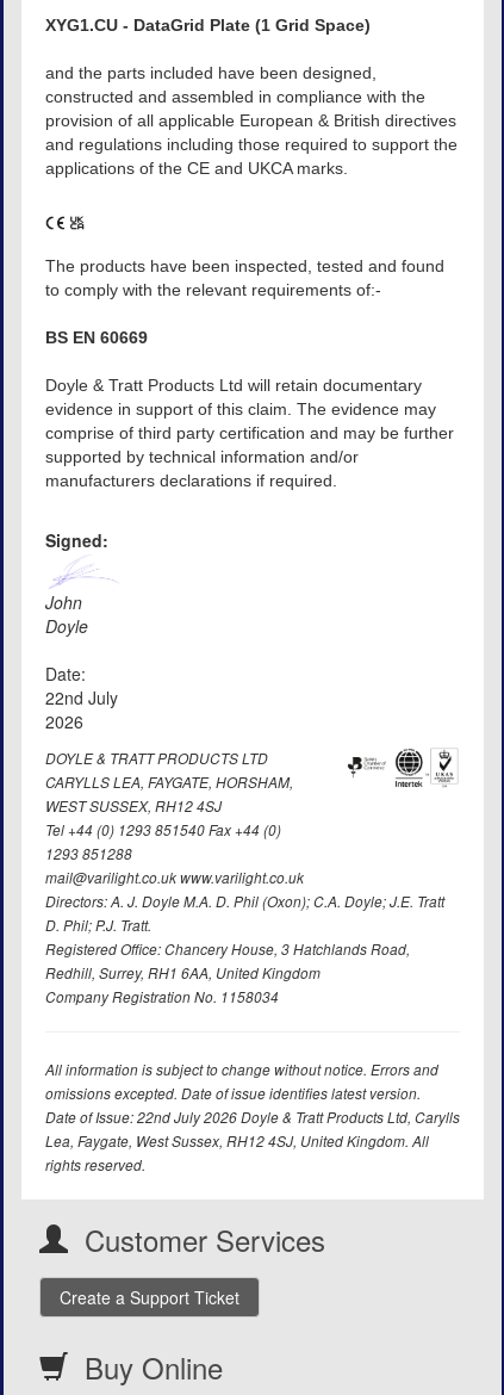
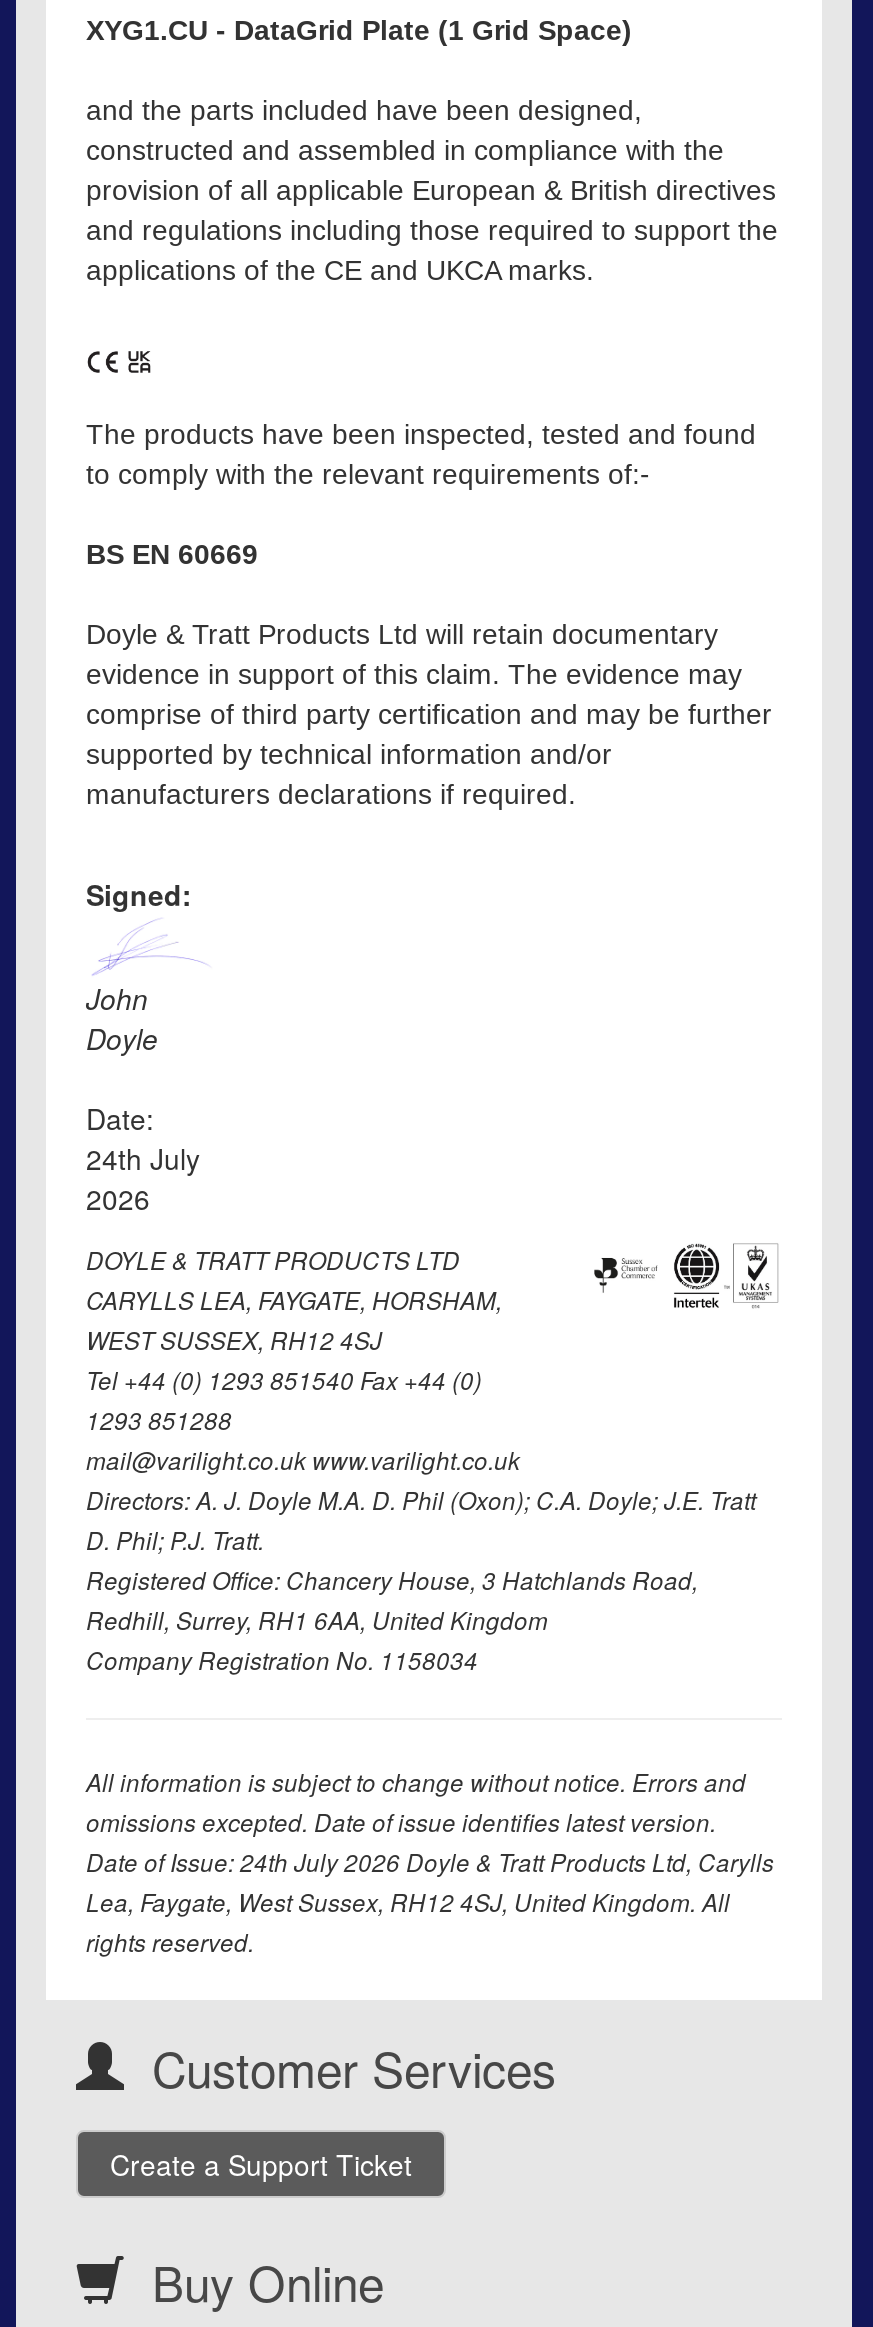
- 22nd July
+ 24th July

- Date of Issue: 22nd July 2026 Doyle & Tratt Products Ltd, Carylls
+ Date of Issue: 24th July 2026 Doyle & Tratt Products Ltd, Carylls
